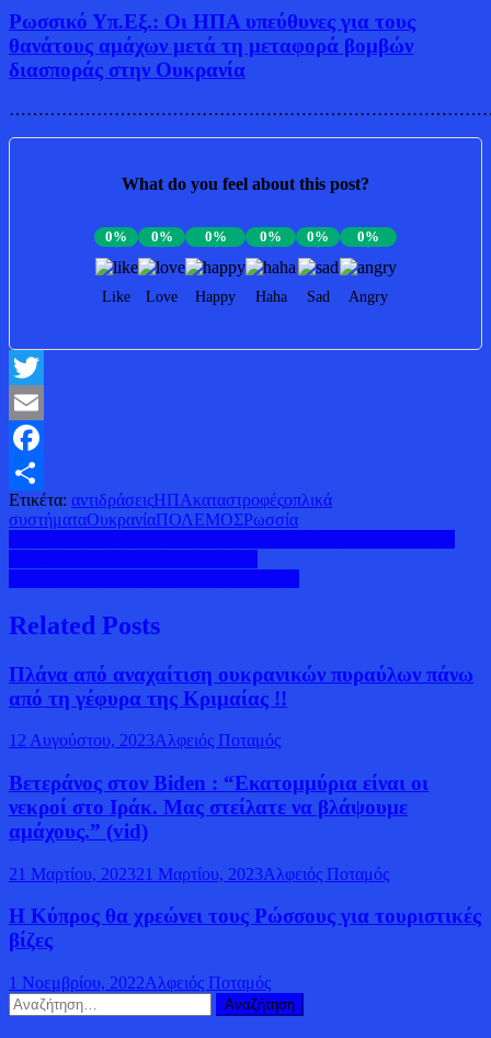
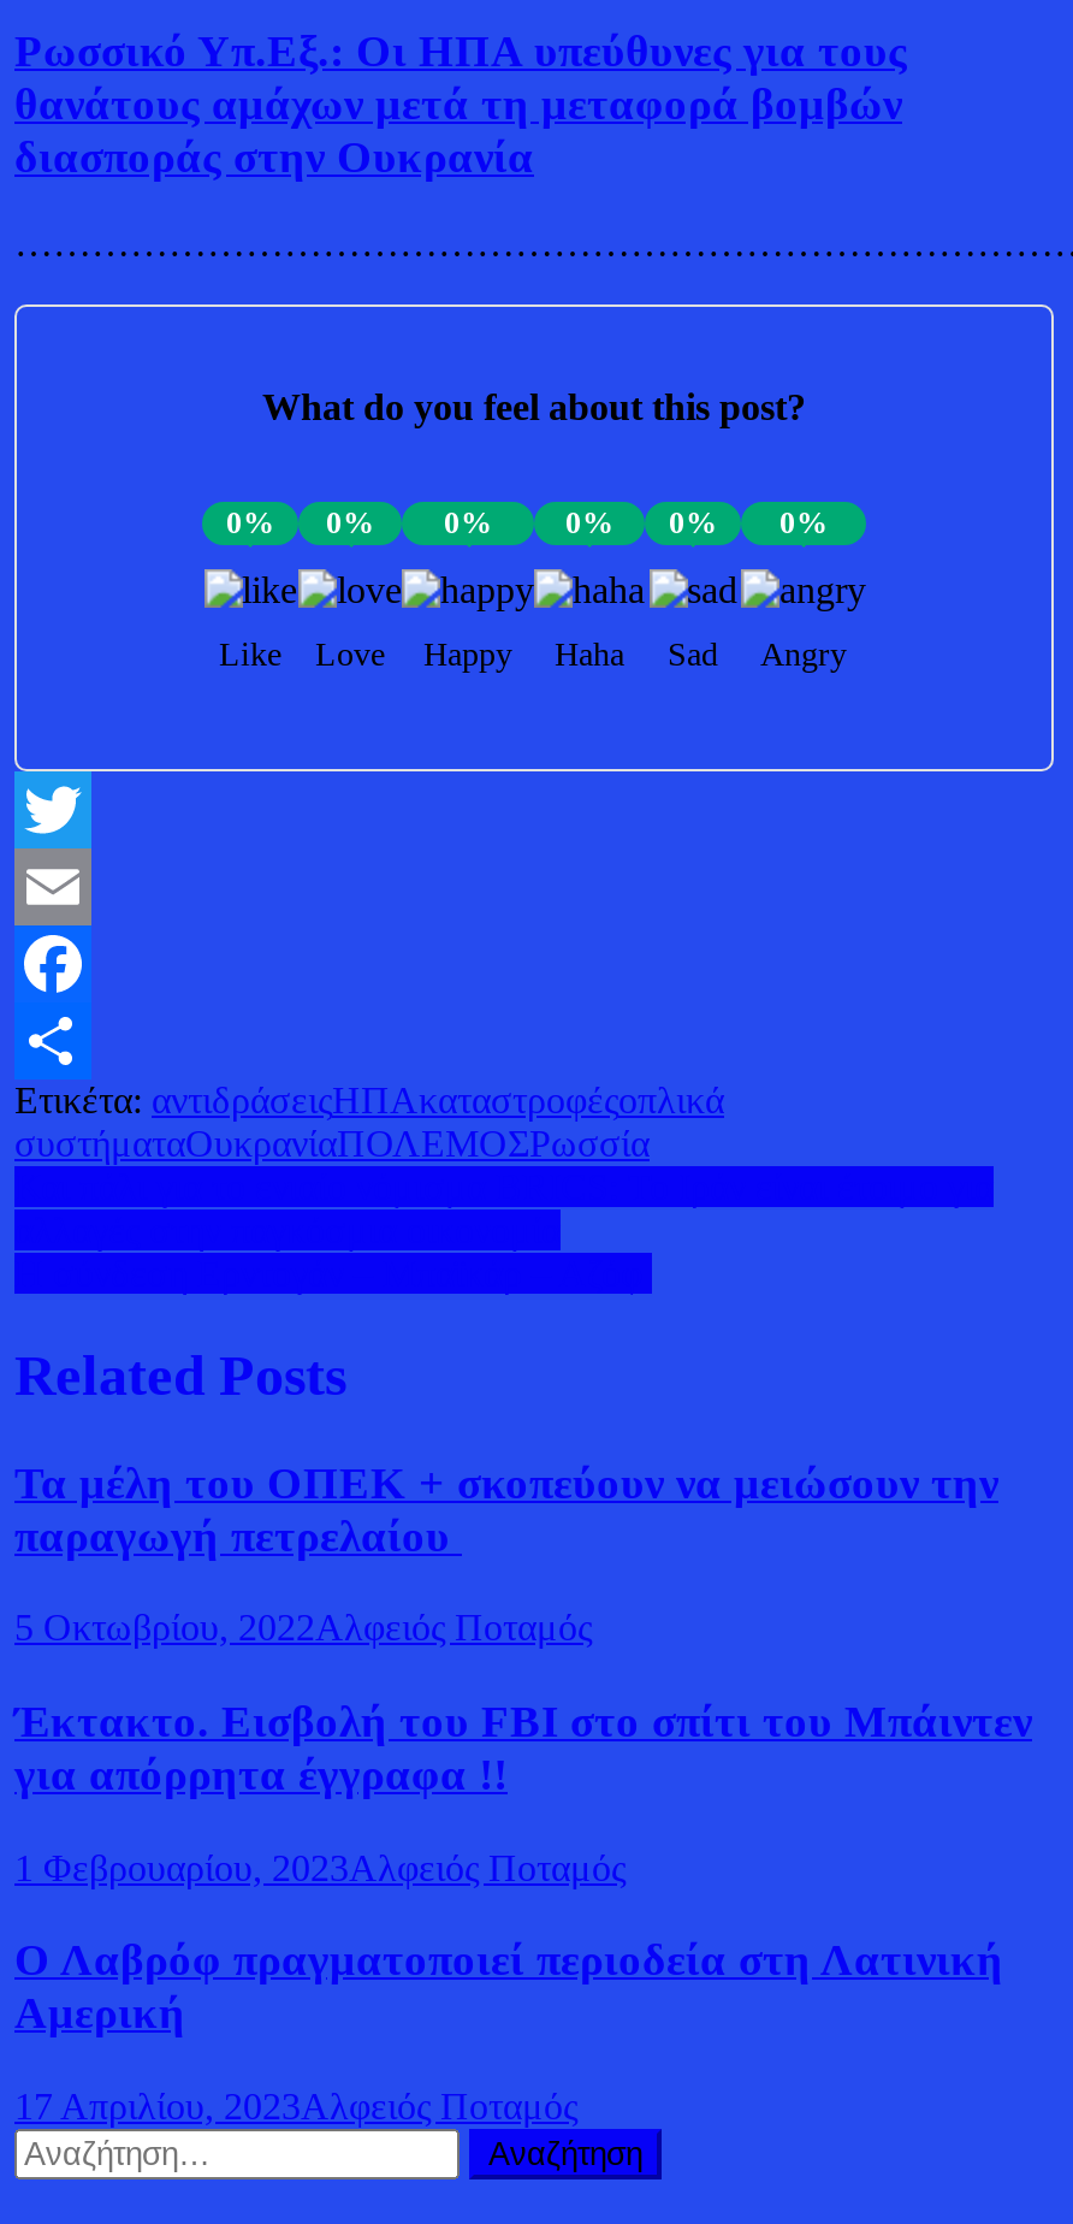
- Πλάνα από αναχαίτιση ουκρανικών πυραύλων πάνω
- από τη γέφυρα της Κριμαίας !!
+ Τα μέλη του ΟΠΕΚ + σκοπεύουν να μειώσουν την
+ παραγωγή πετρελαίου

- 12 Αυγούστου, 2023Αλφειός Ποταμός
+ 5 Οκτωβρίου, 2022Αλφειός Ποταμός

- Βετεράνος στον Biden : “Εκατομμύρια είναι οι
- νεκροί στο Ιράκ. Μας στείλατε να βλάψουμε
- αμάχους.” (vid)
+ Έκτακτο. Εισβολή του FBI στο σπίτι του Μπάιντεν
+ για απόρρητα έγγραφα !!

- 21 Μαρτίου, 202321 Μαρτίου, 2023Αλφειός Ποταμός
+ 1 Φεβρουαρίου, 2023Αλφειός Ποταμός

- Η Κύπρος θα χρεώνει τους Ρώσσους για τουριστικές
- βίζες
+ Ο Λαβρόφ πραγματοποιεί περιοδεία στη Λατινική
+ Αμερική

- 1 Νοεμβρίου, 2022Αλφειός Ποταμός
+ 17 Απριλίου, 2023Αλφειός Ποταμός
